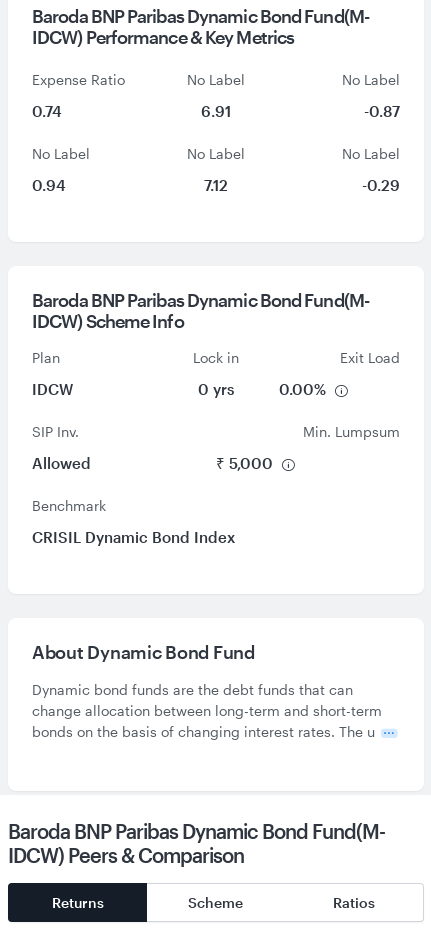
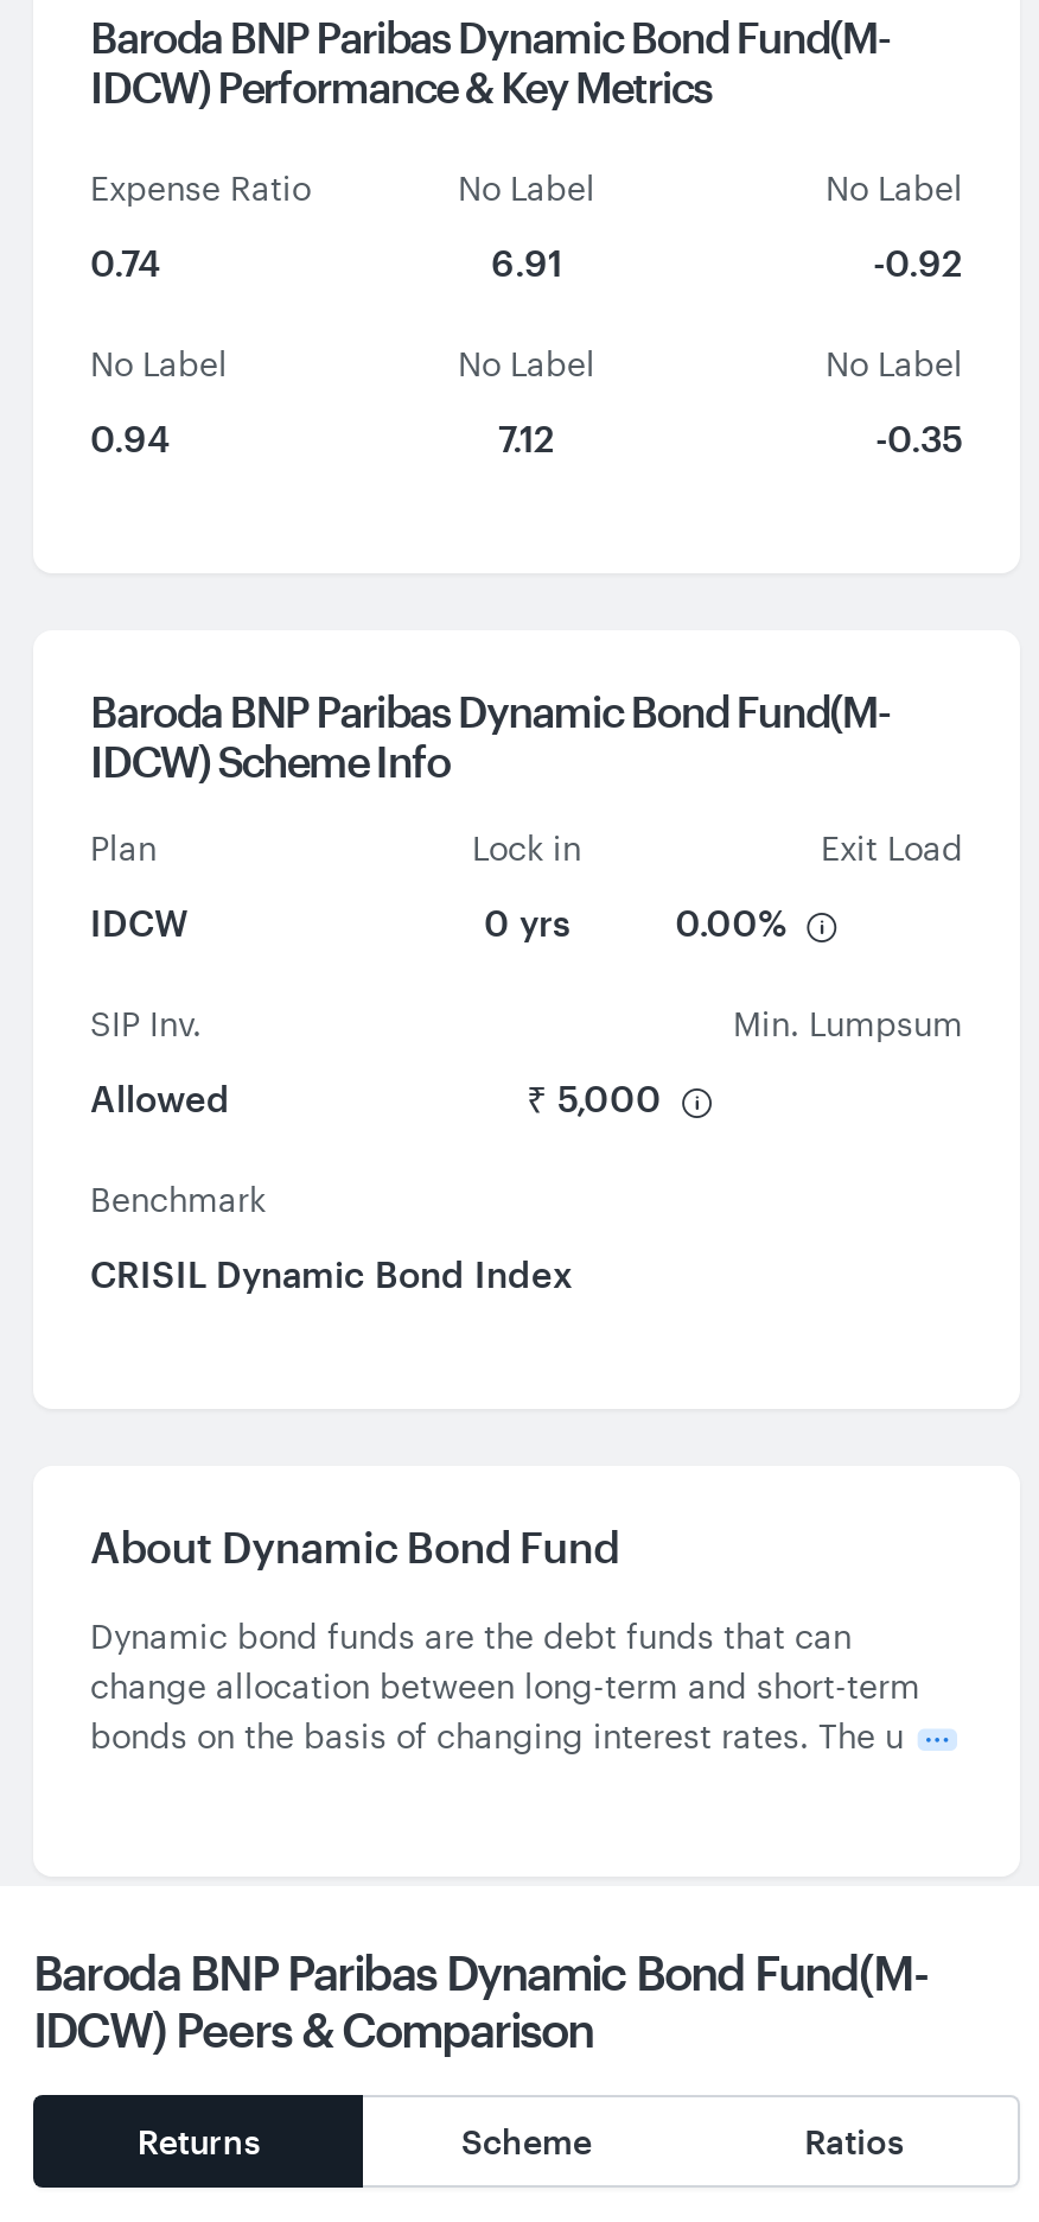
- -0.87
+ -0.92

- -0.29
+ -0.35
